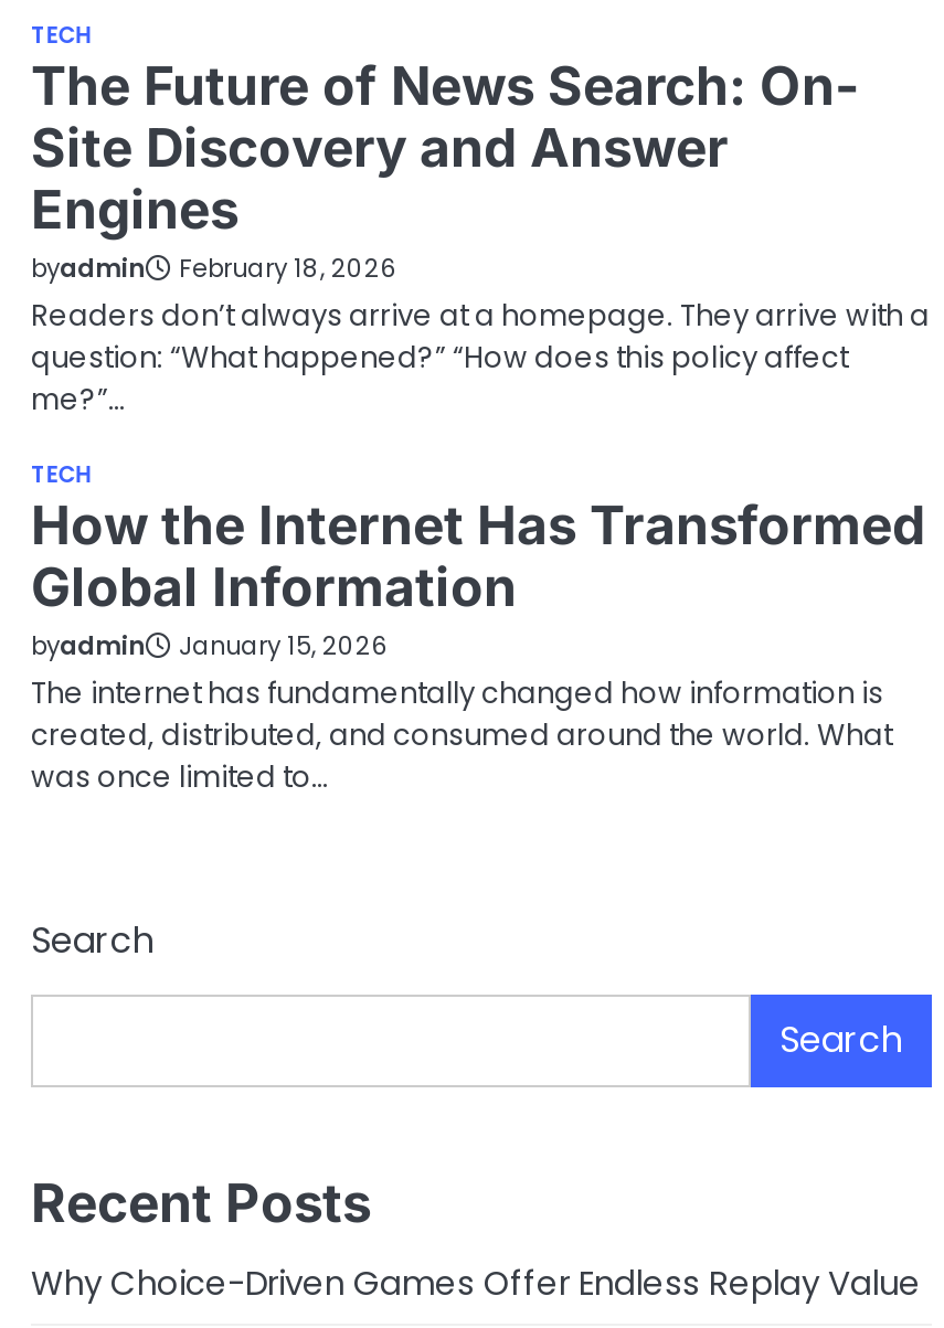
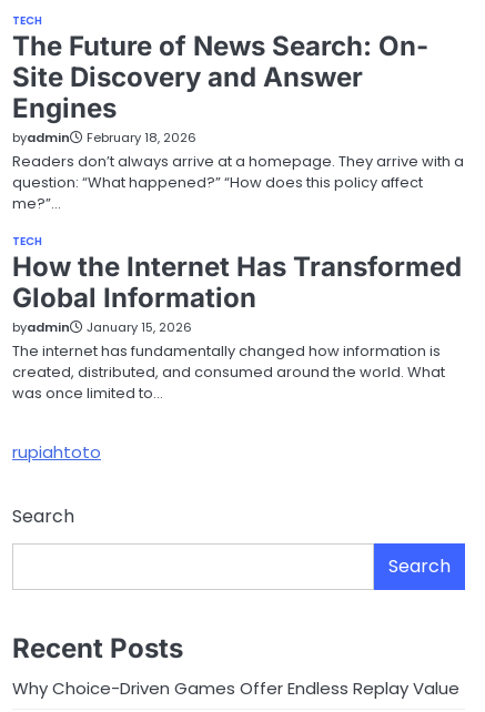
+ rupiahtoto
